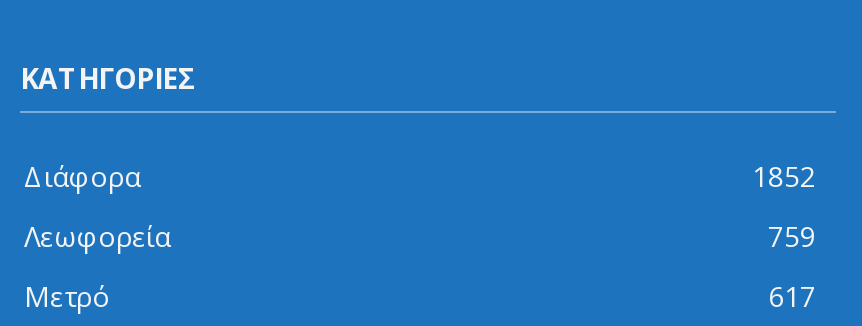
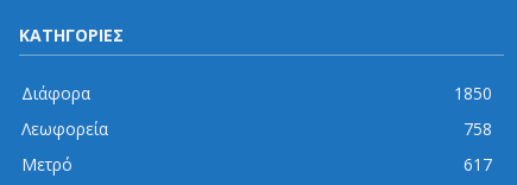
- 1852
+ 1850

- 759
+ 758
